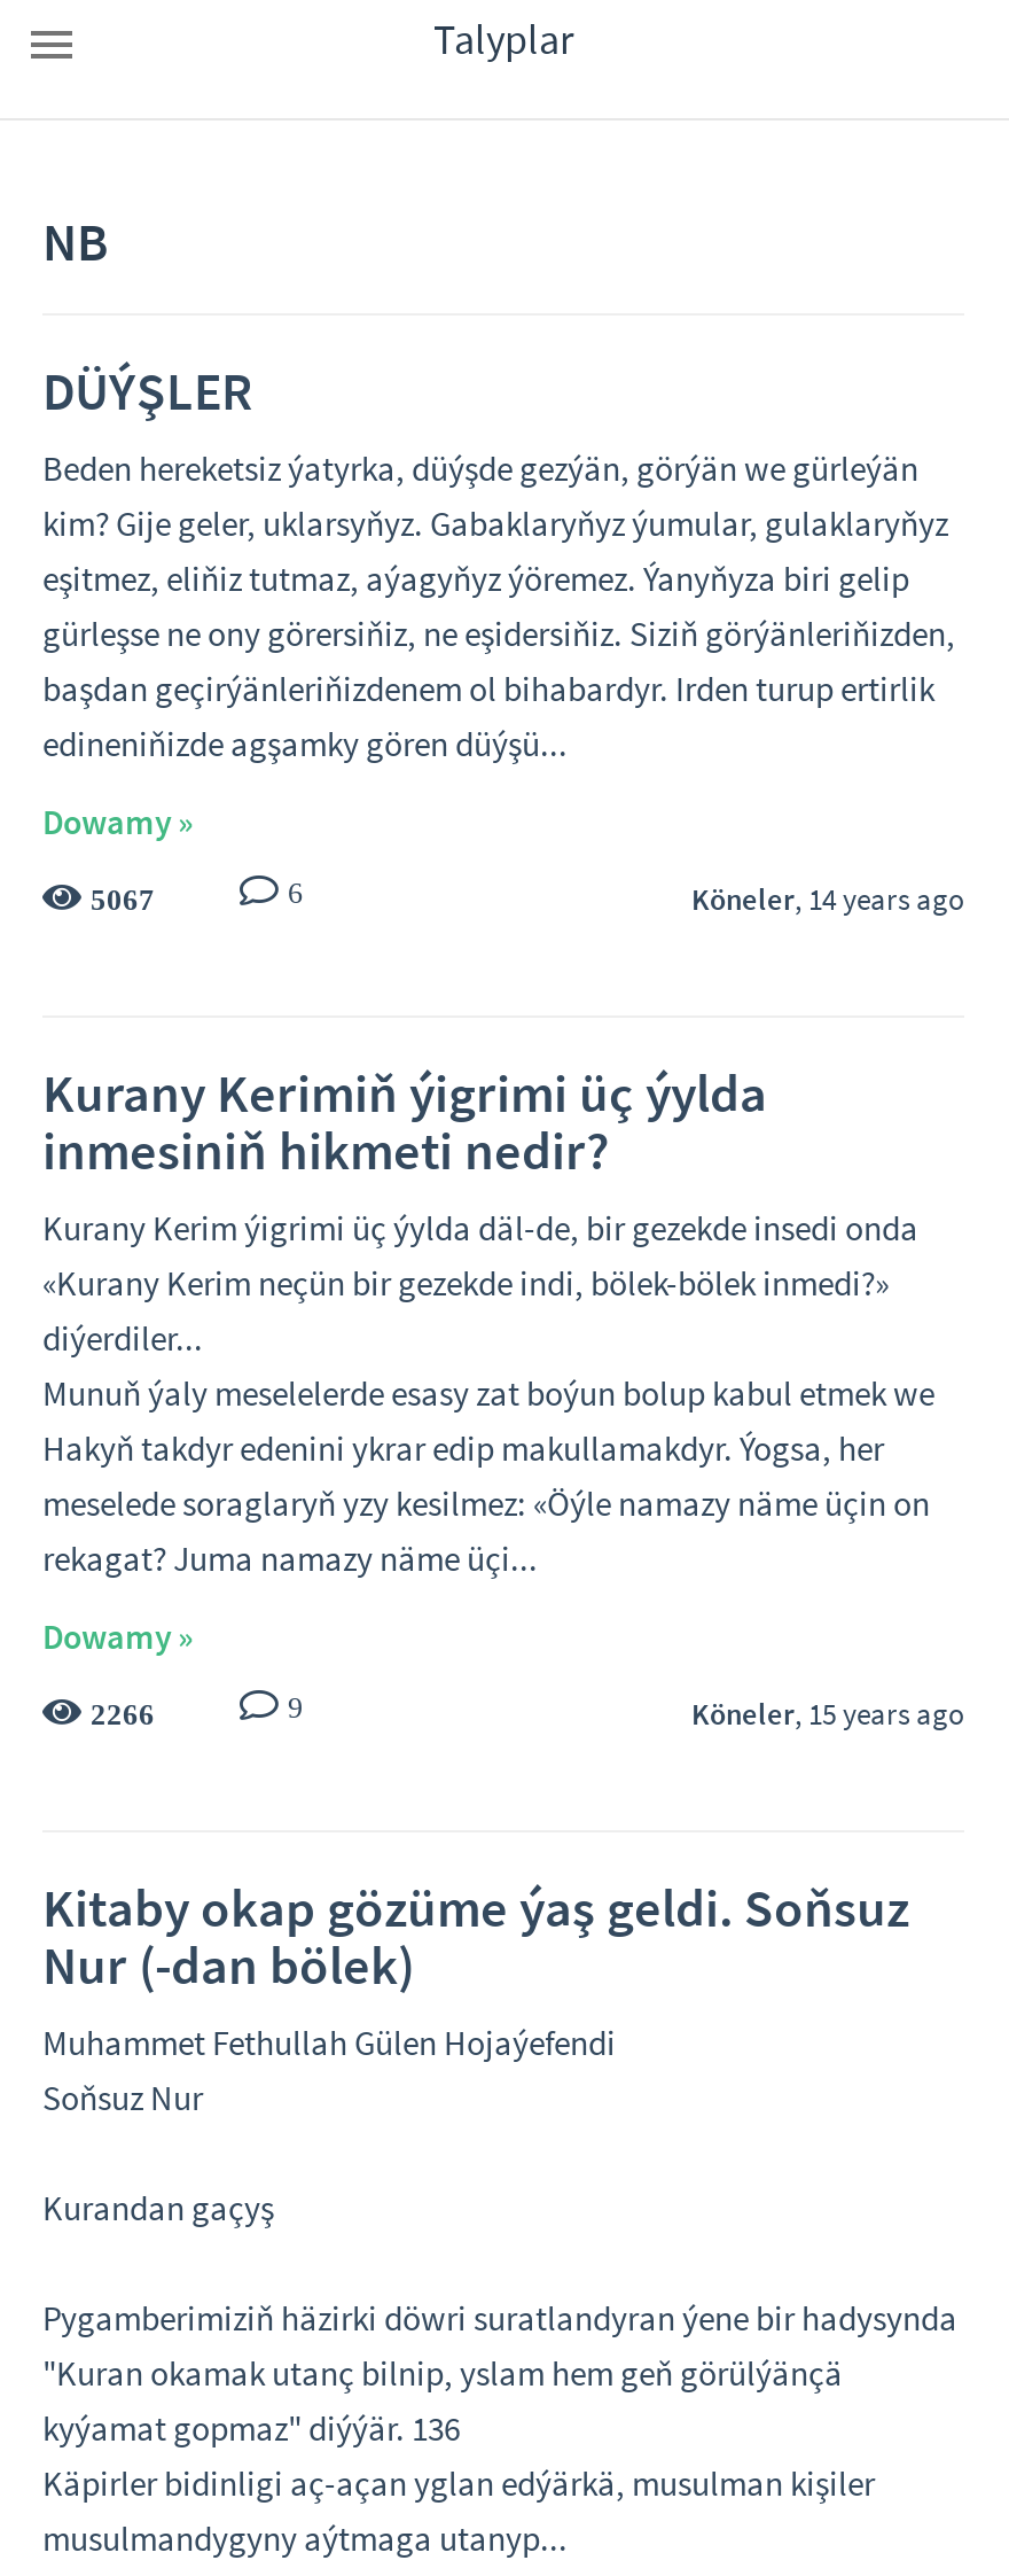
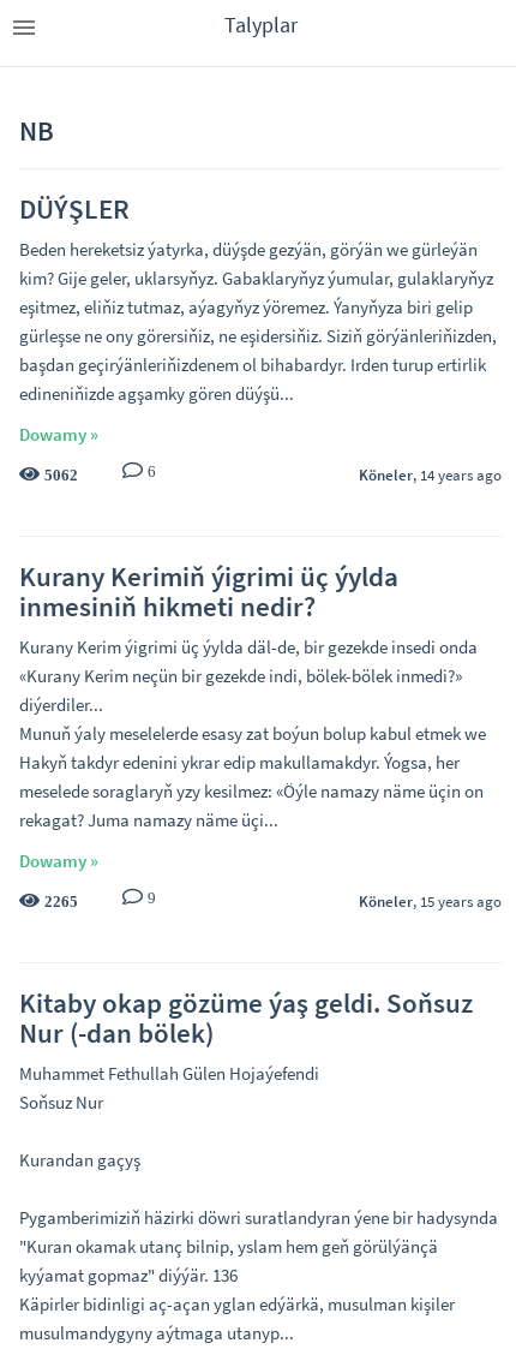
- 5067
+ 5062

- 2266
+ 2265
